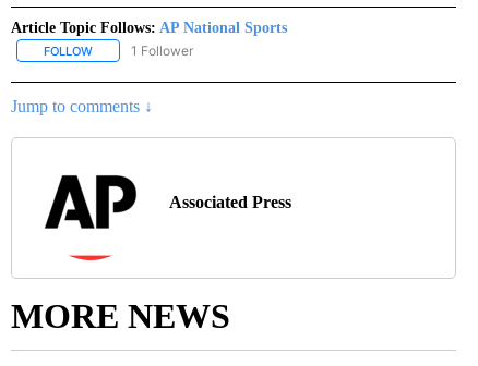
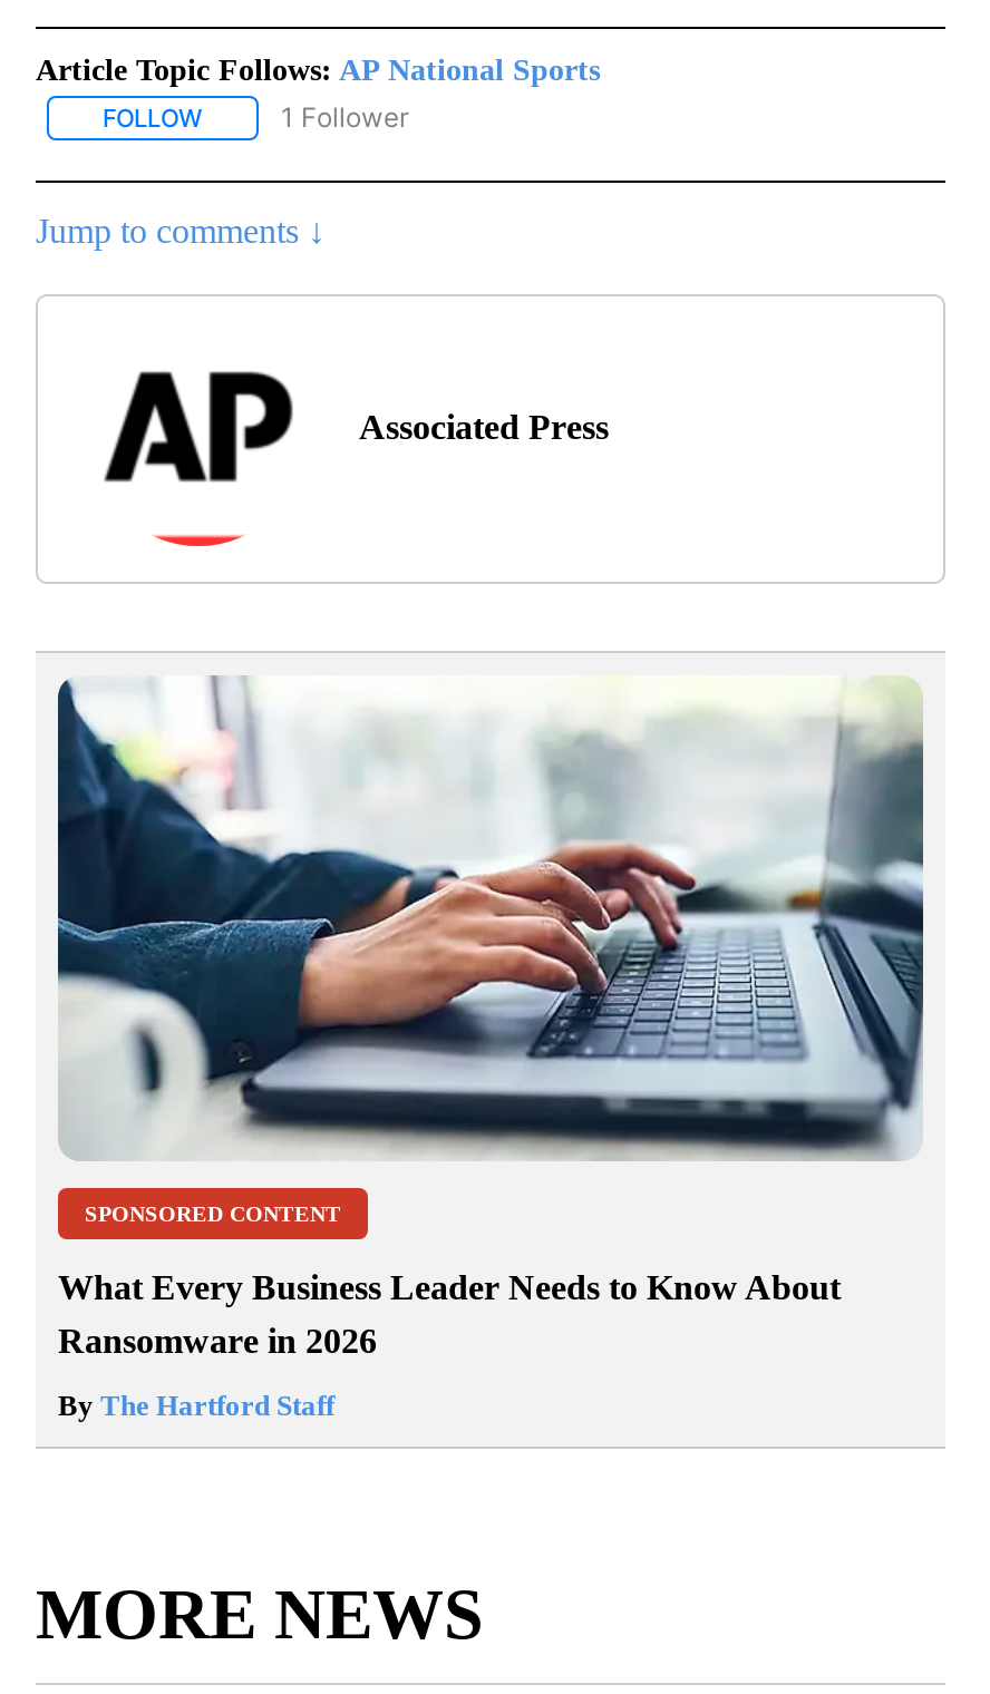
+ [image]
+ SPONSORED CONTENT
+ What Every Business Leader Needs to Know About
+ Ransomware in 2026
+ By The Hartford Staff
